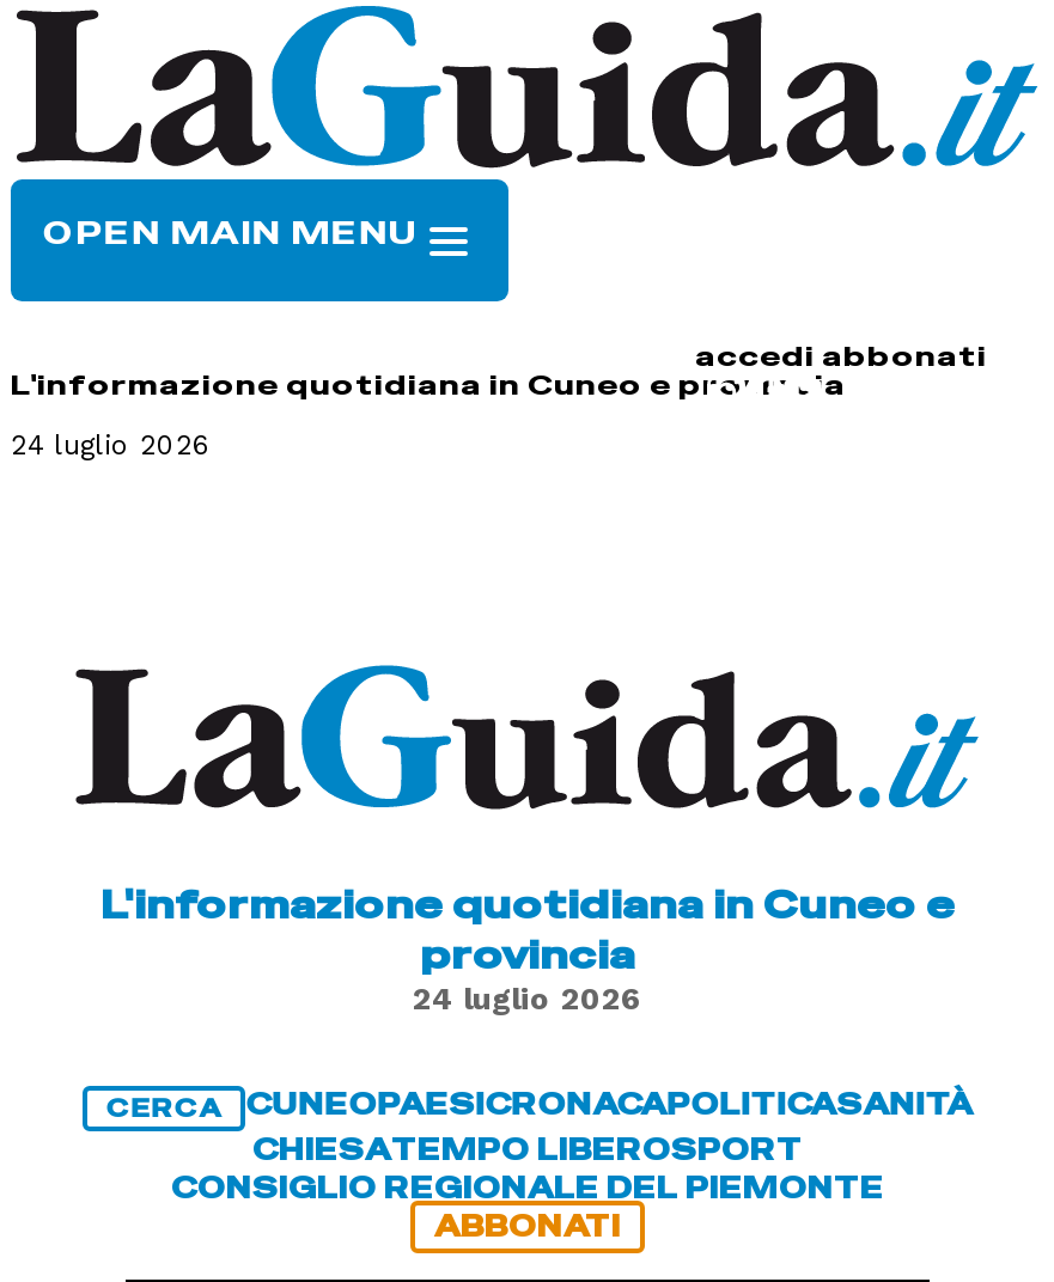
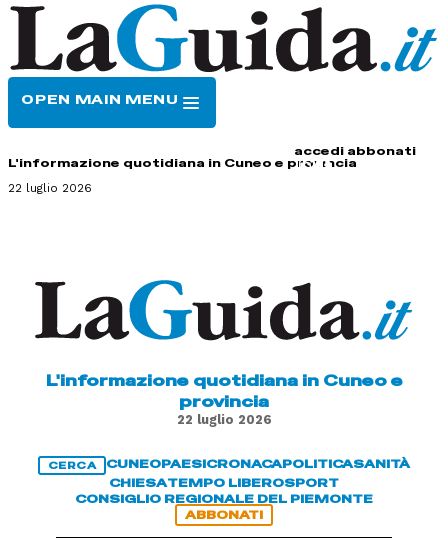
- 24 luglio 2026
+ 22 luglio 2026

- 24 luglio 2026
+ 22 luglio 2026
